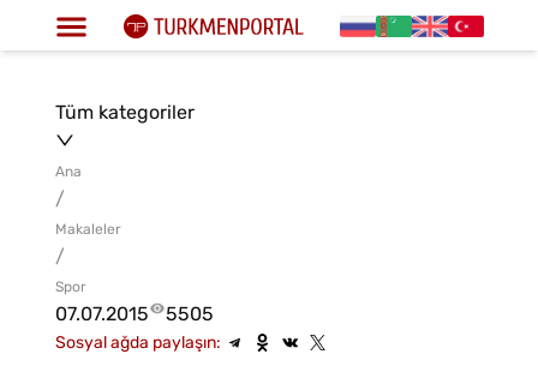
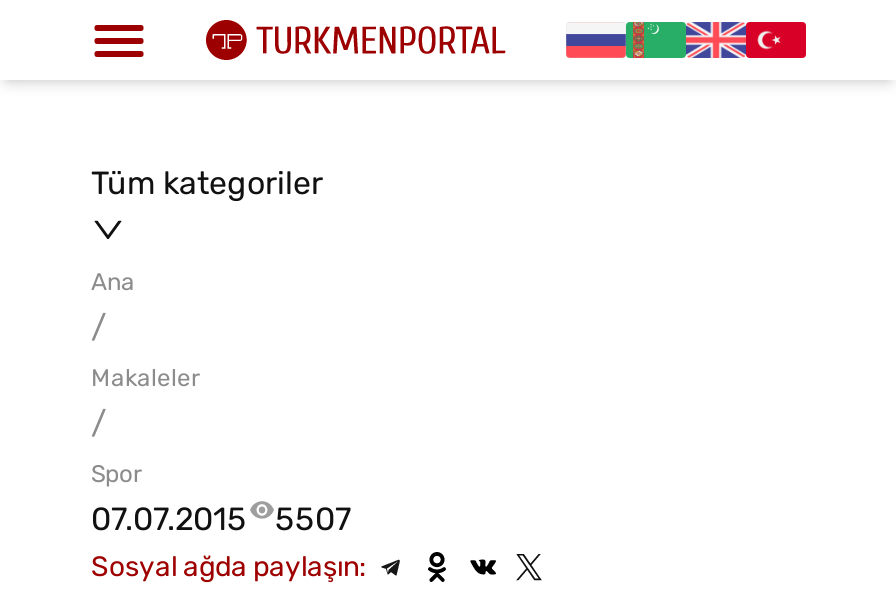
- 07.07.2015 5505
+ 07.07.2015 5507
